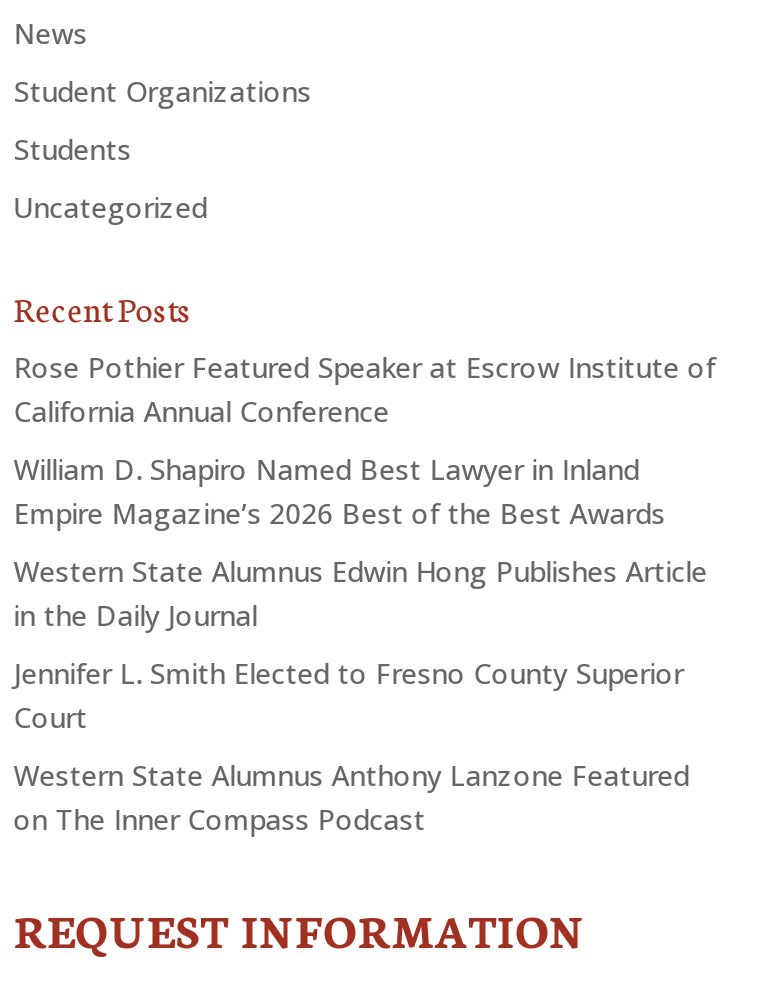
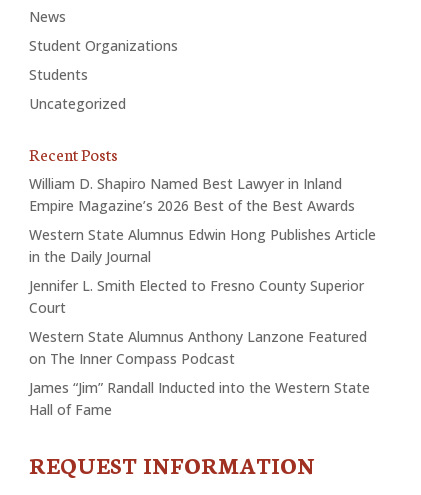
- Rose Pothier Featured Speaker at Escrow Institute of
- California Annual Conference

moved up: William D. Shapiro Named Best Lawyer in Inland | Empire Magazine’s 2026 Best of the Best Awards | Western State Alumnus Edwin Hong Publishes Article | in the Daily Journal | Jennifer L. Smith Elected to Fresno County Superior | Court | Western State Alumnus Anthony Lanzone Featured | on The Inner Compass Podcast

+ James “Jim” Randall Inducted into the Western State
+ Hall of Fame
